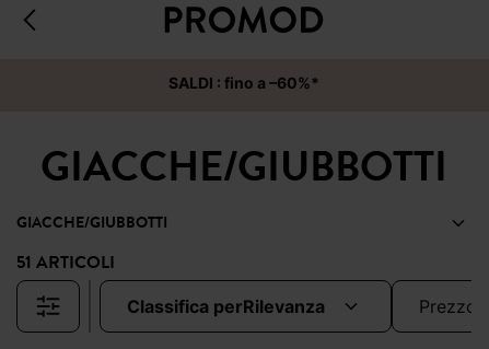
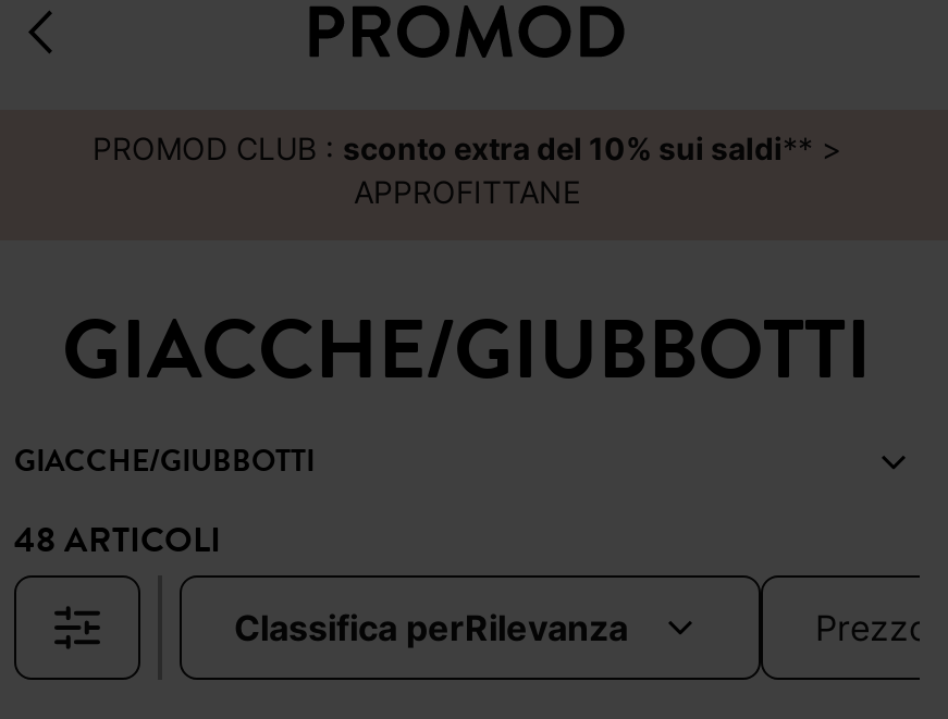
- SALDI : fino a –60%*
+ PROMOD CLUB : sconto extra del 10% sui saldi** >
+ APPROFITTANE

- 51 ARTICOLI
+ 48 ARTICOLI
